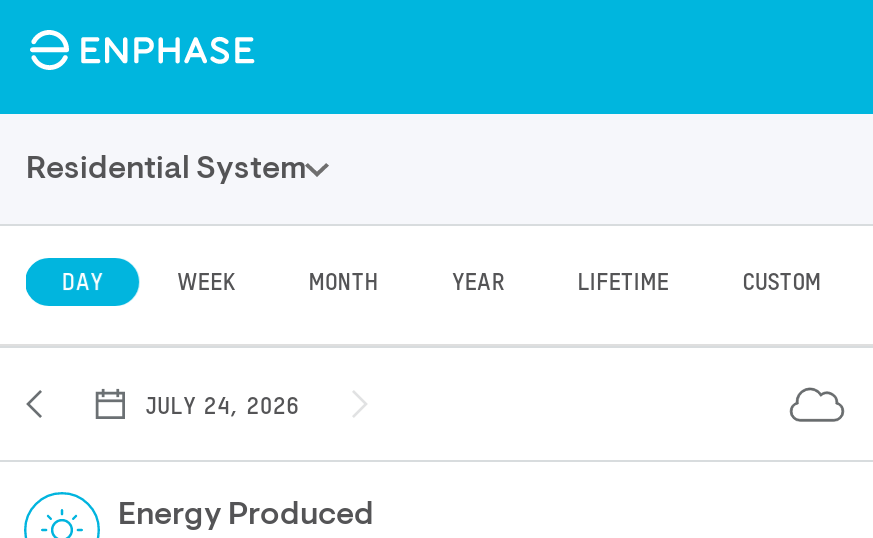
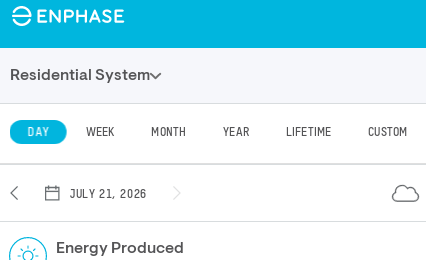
- JULY 24, 2026
+ JULY 21, 2026
